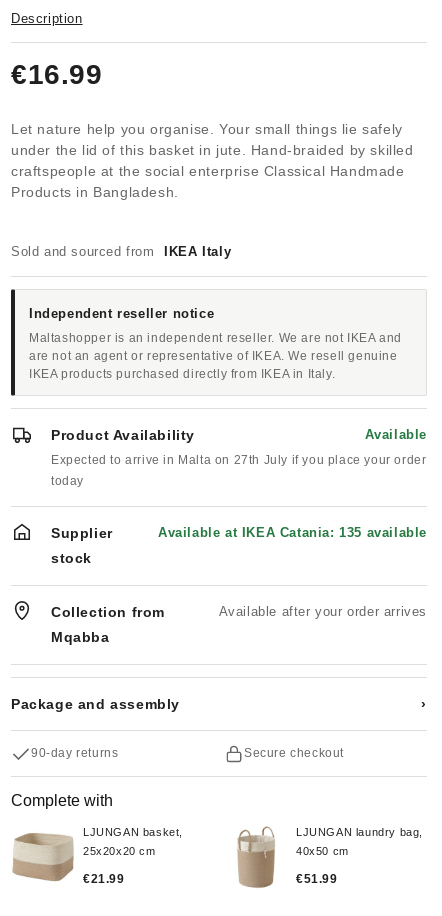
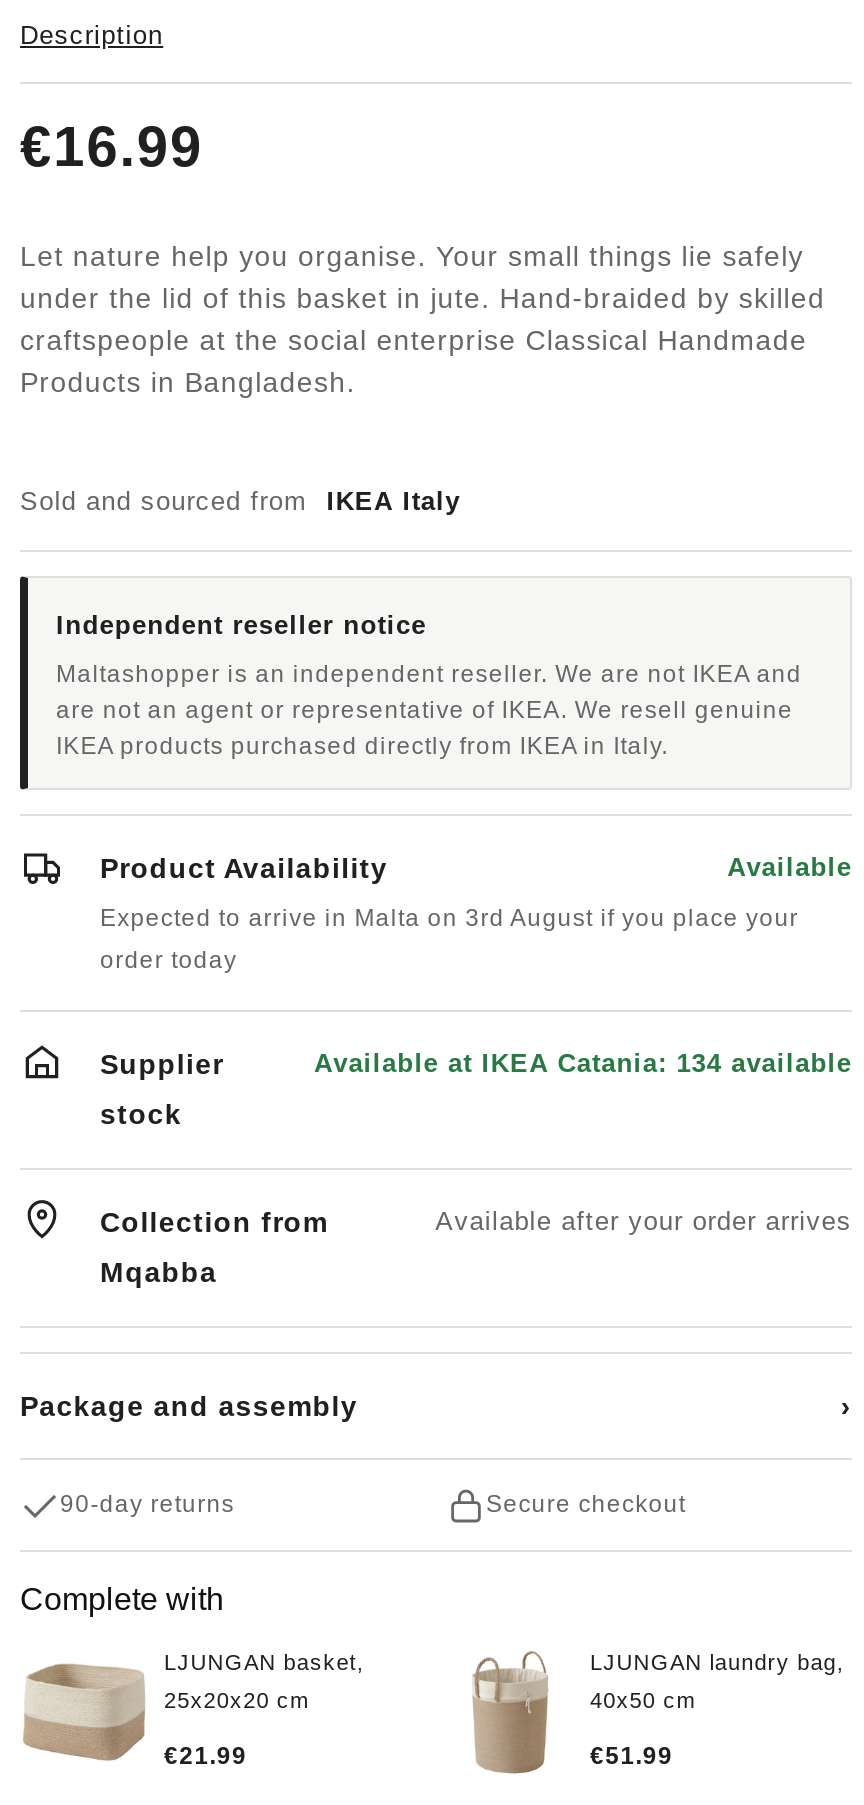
- Expected to arrive in Malta on 27th July if you place your order
+ Expected to arrive in Malta on 3rd August if you place your

- today
+ order today

- Available at IKEA Catania: 135 available
+ Available at IKEA Catania: 134 available
